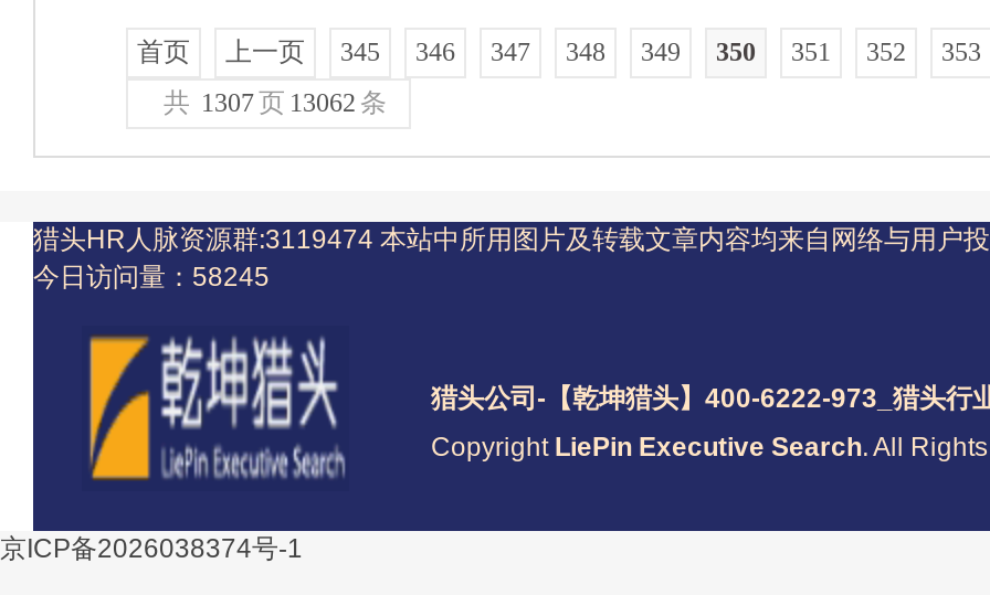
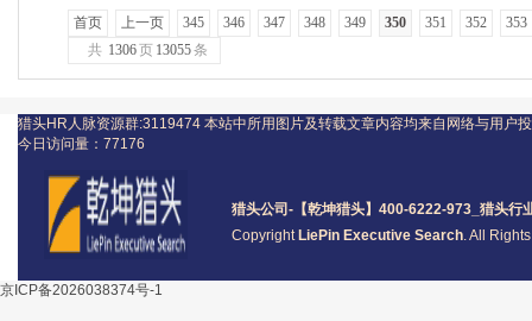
- 共 1307 页 13062 条
+ 共 1306 页 13055 条

- 今日访问量：58245
+ 今日访问量：77176
